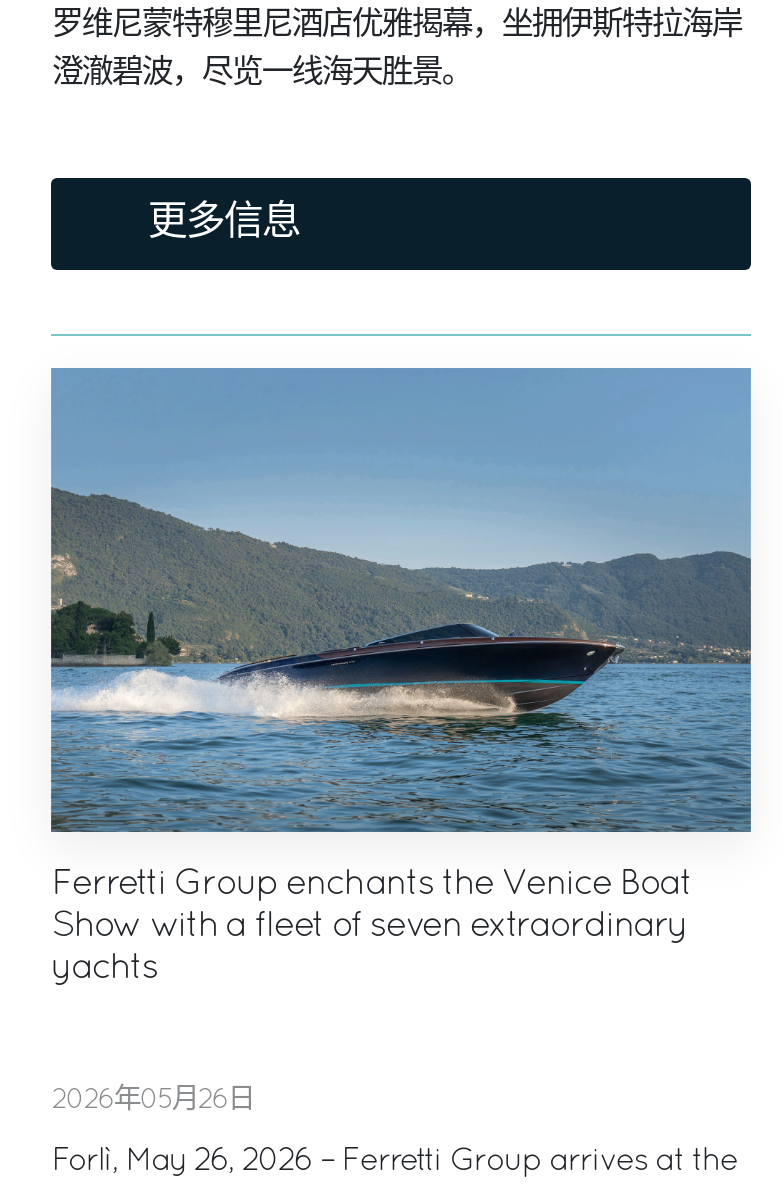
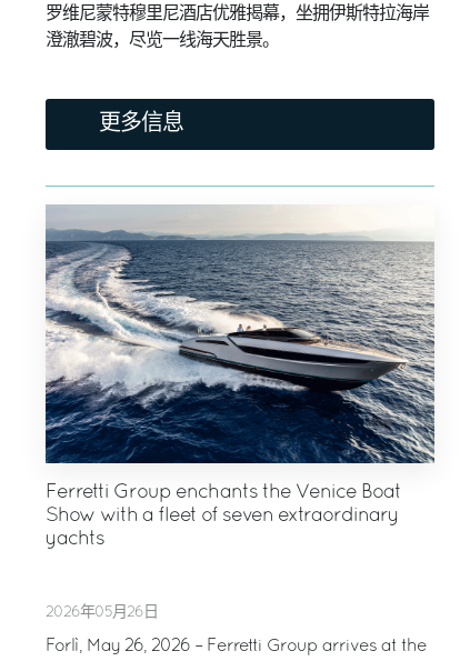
- [image]
+ [image]
